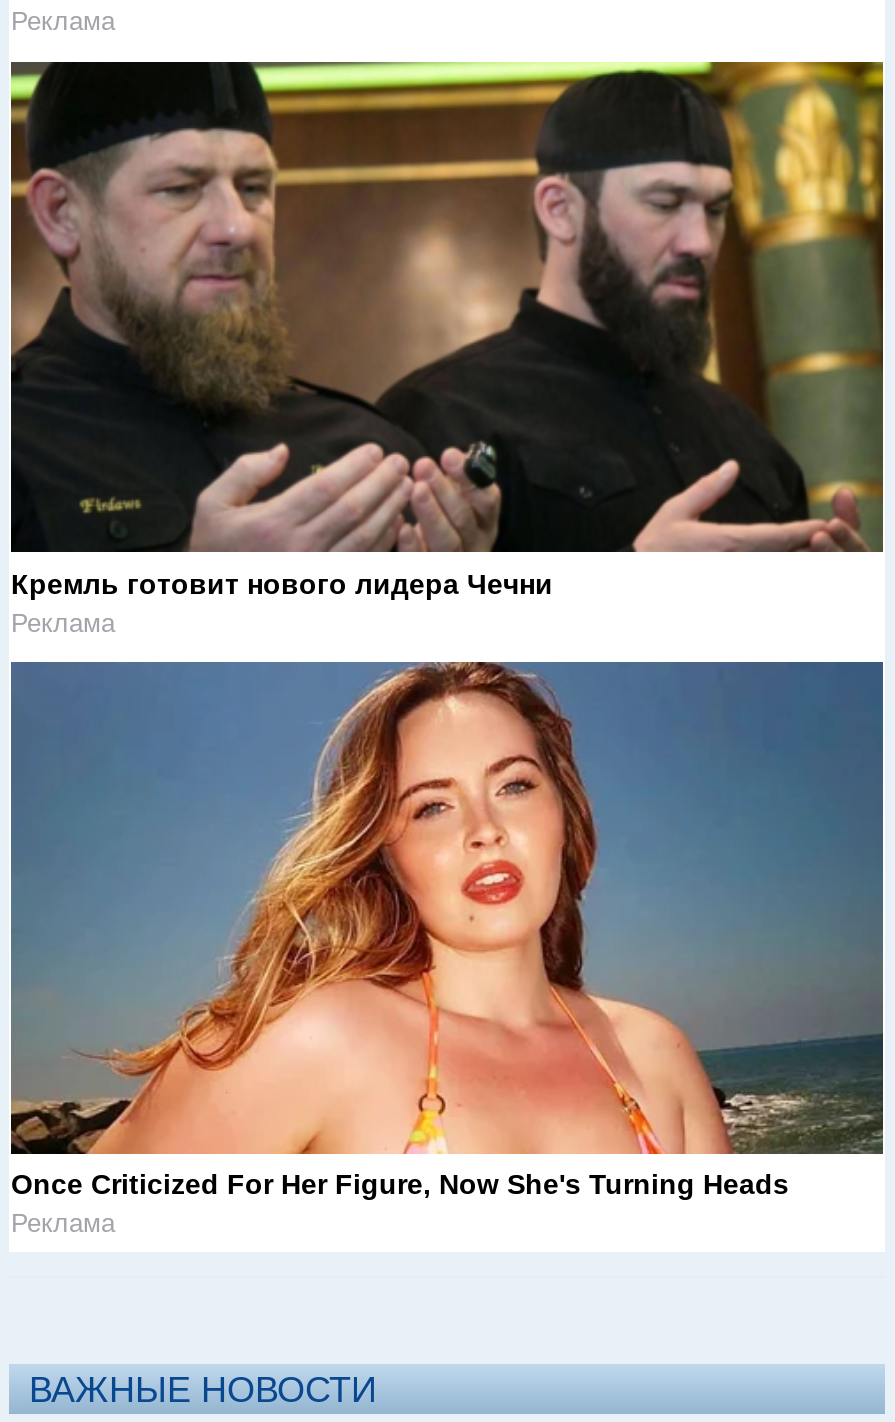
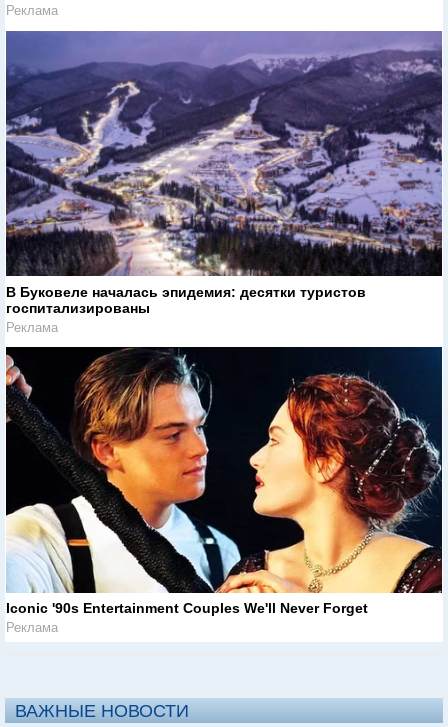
- [image]
- Кремль готовит нового лидера Чечни
+ [image]
+ В Буковеле началась эпидемия: десятки туристов
+ госпитализированы

- [image]
- Once Criticized For Her Figure, Now She's Turning Heads
+ [image]
+ Iconic '90s Entertainment Couples We'll Never Forget
